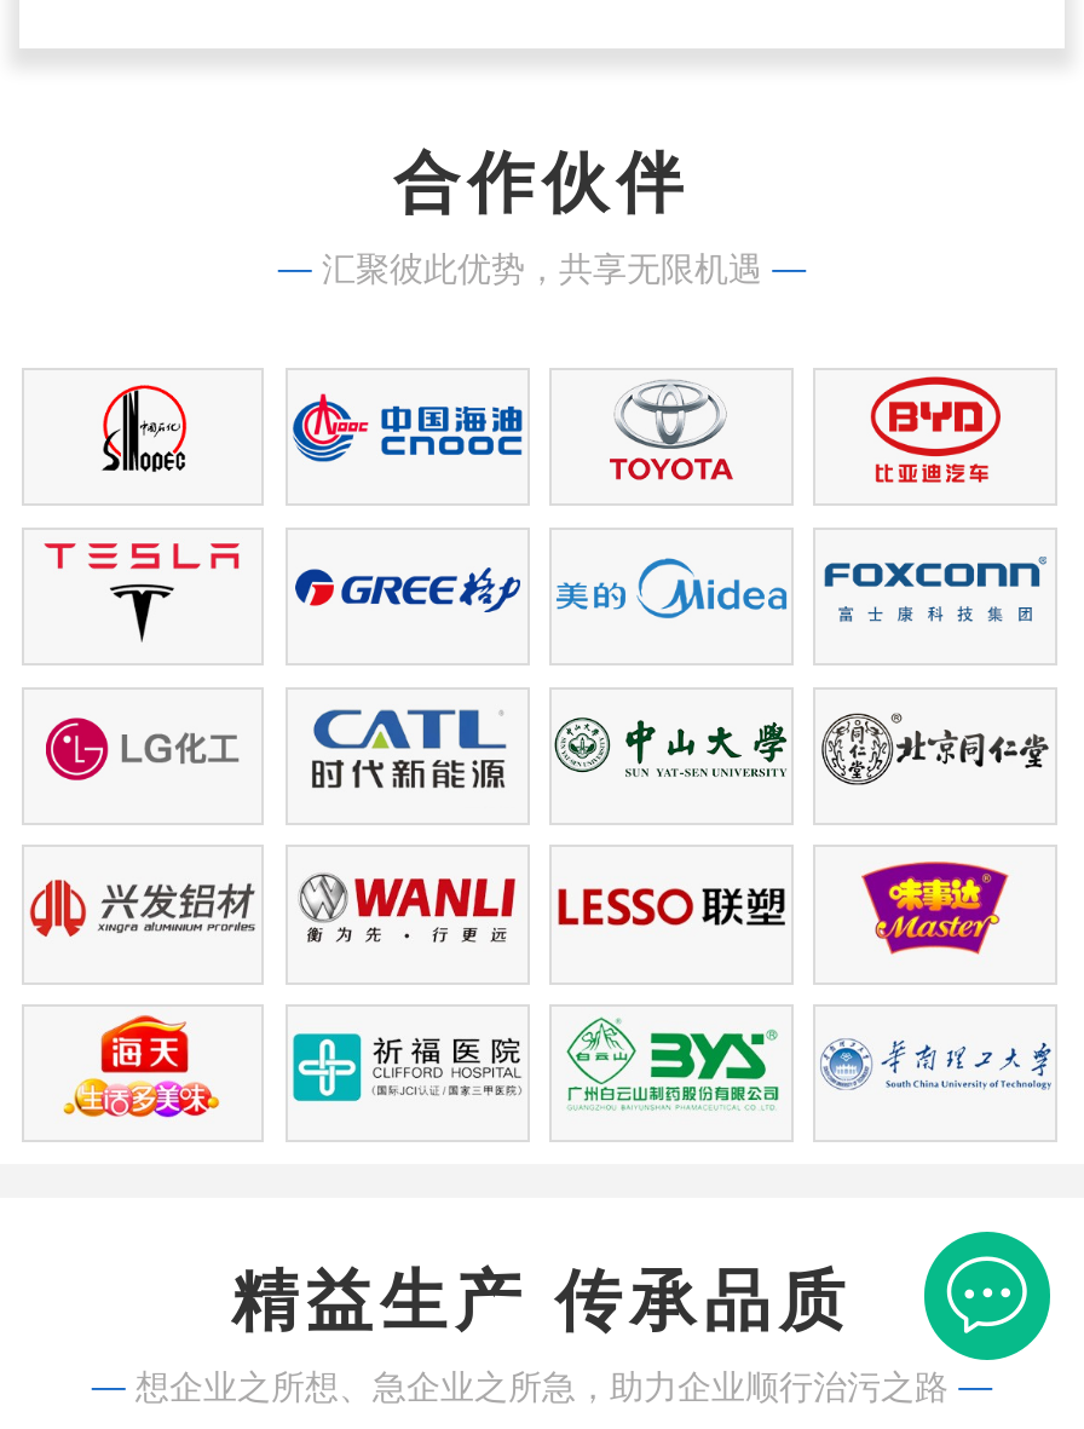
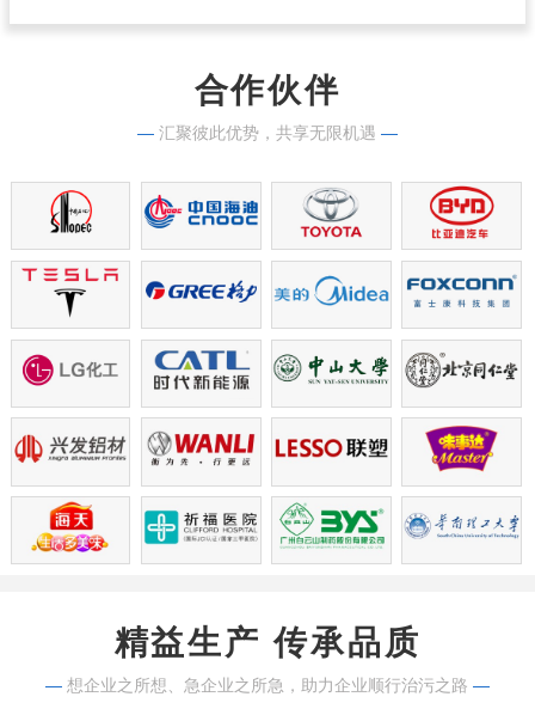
- [image]
